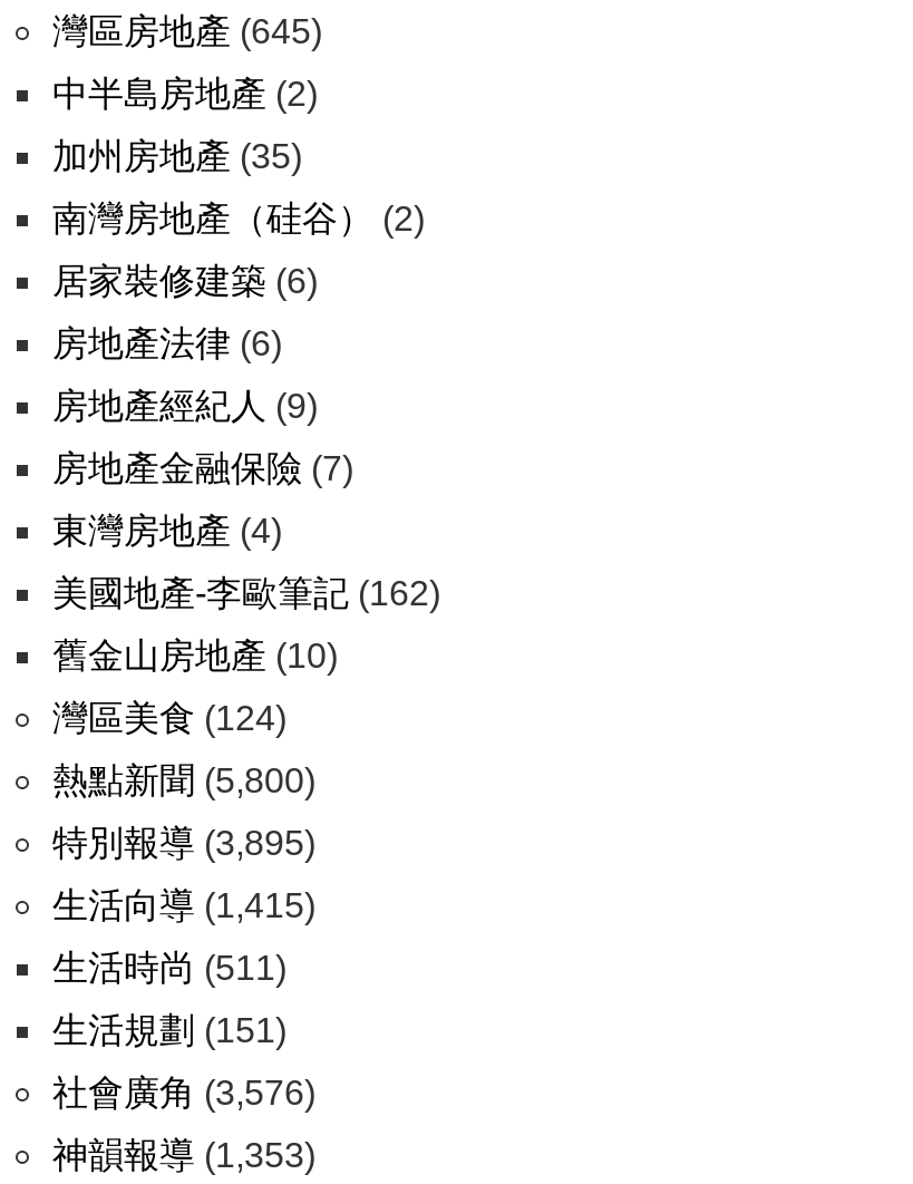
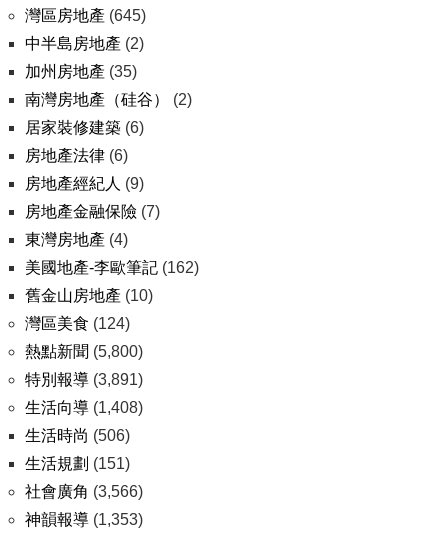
- 特別報導(3,895)
+ 特別報導(3,891)

- 生活向導(1,415)
+ 生活向導(1,408)

- 生活時尚(511)
+ 生活時尚(506)

- 社會廣角(3,576)
+ 社會廣角(3,566)
